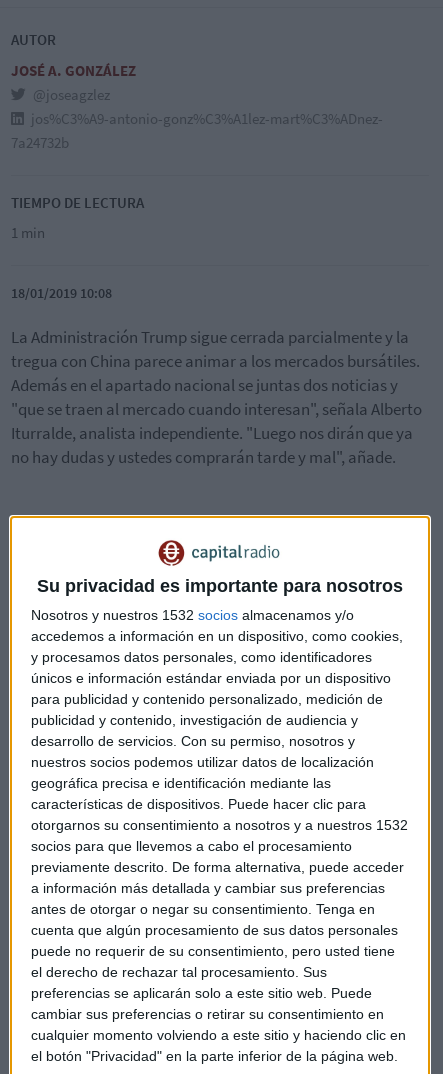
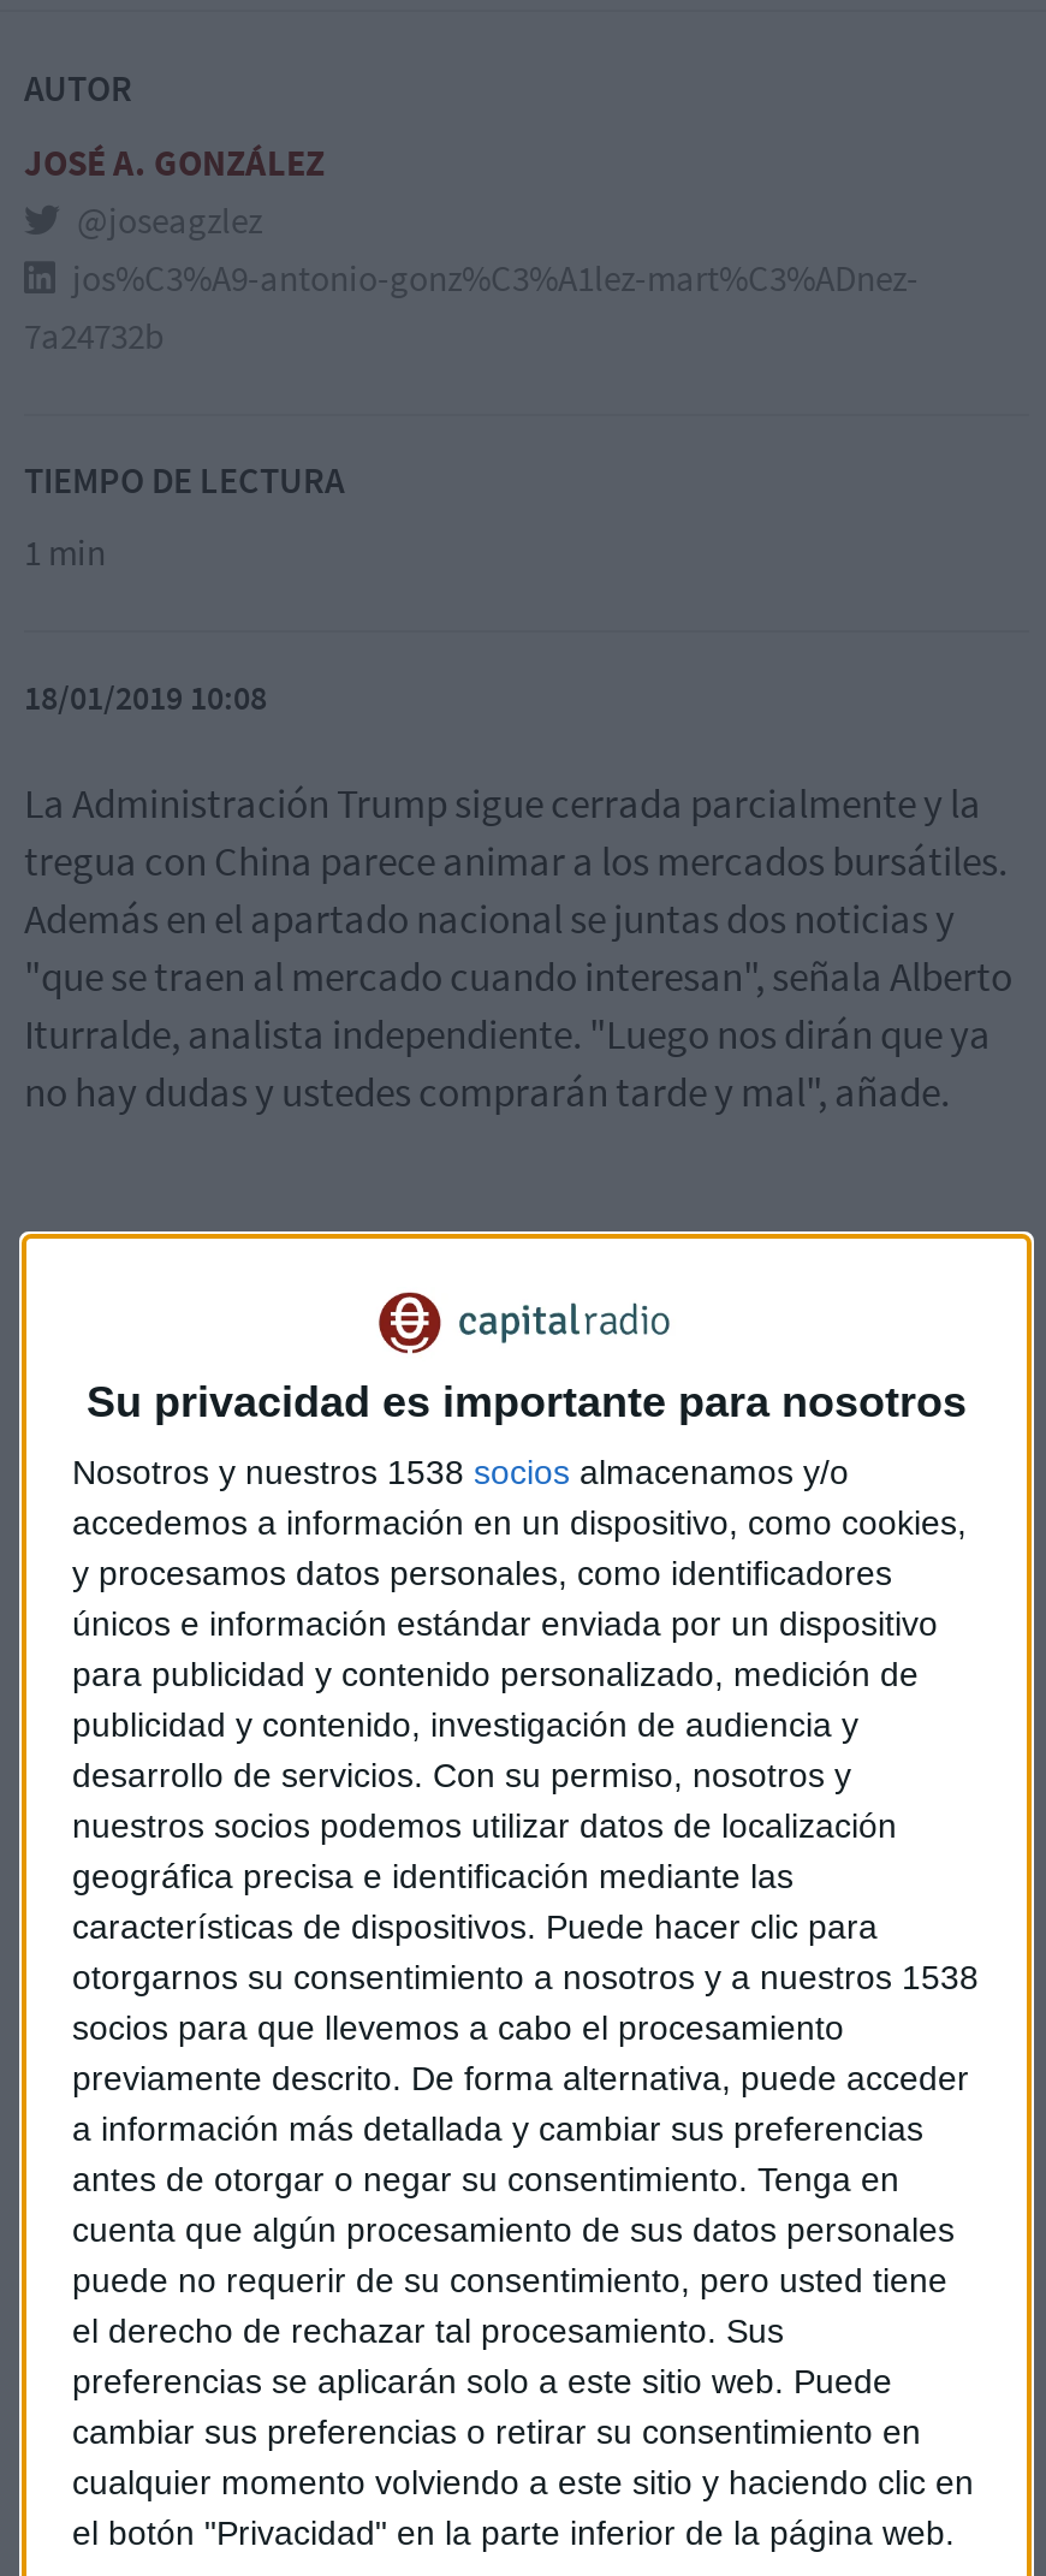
- Nosotros y nuestros 1532 socios almacenamos y/o
+ Nosotros y nuestros 1538 socios almacenamos y/o

- otorgarnos su consentimiento a nosotros y a nuestros 1532
+ otorgarnos su consentimiento a nosotros y a nuestros 1538
